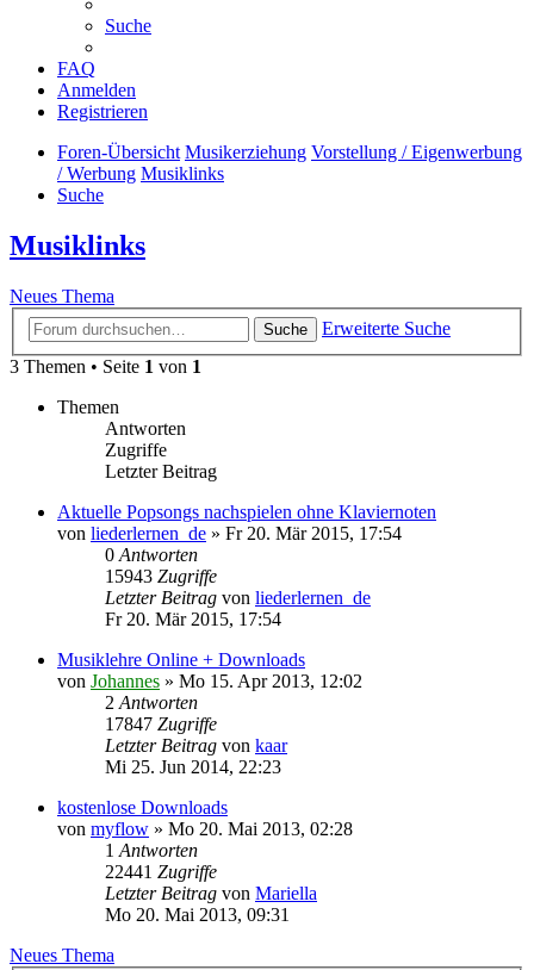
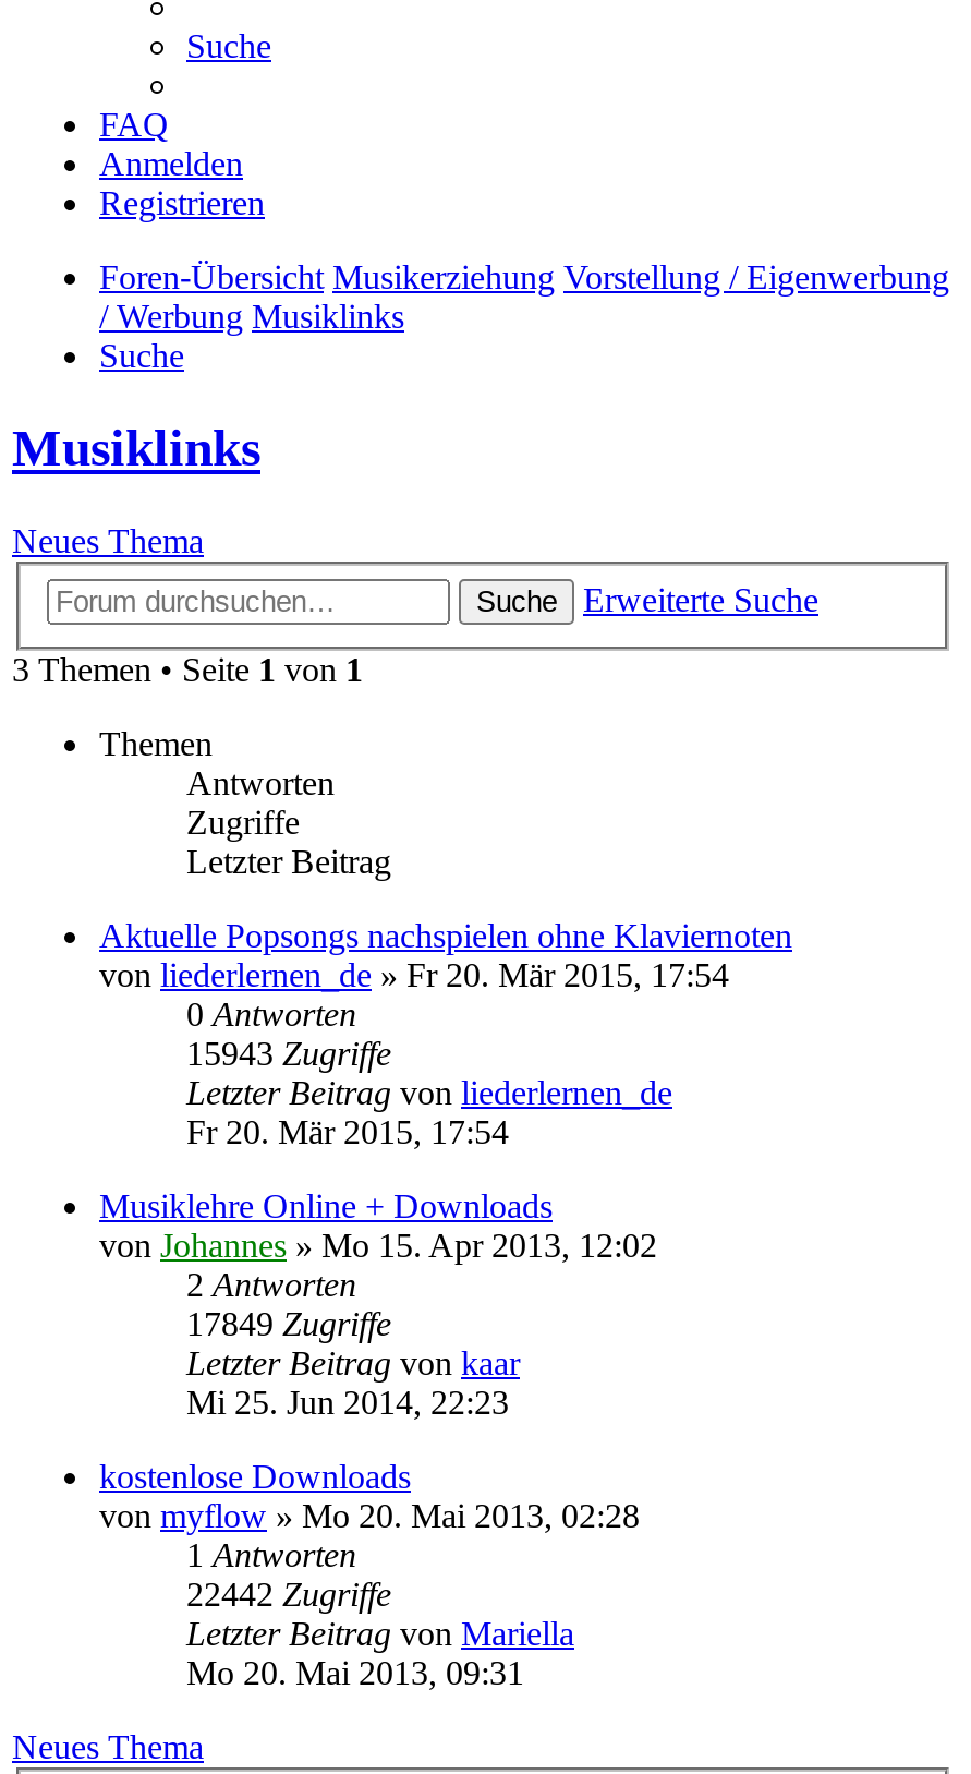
- 17847 Zugriffe
+ 17849 Zugriffe

- 22441 Zugriffe
+ 22442 Zugriffe
